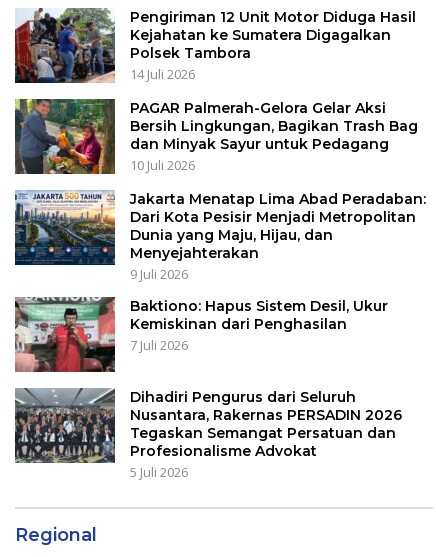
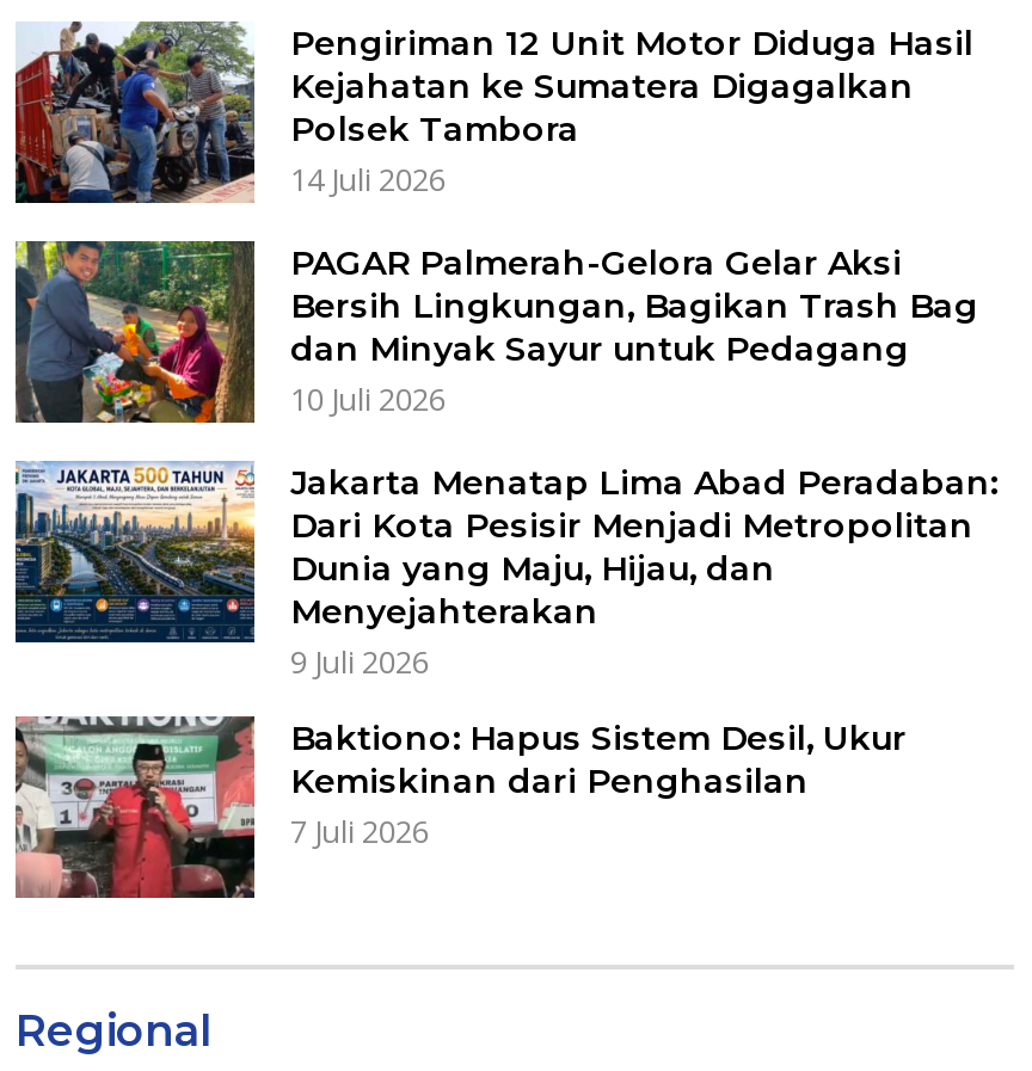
- [image]
- Dihadiri Pengurus dari Seluruh
- Nusantara, Rakernas PERSADIN 2026
- Tegaskan Semangat Persatuan dan
- Profesionalisme Advokat
- 5 Juli 2026
